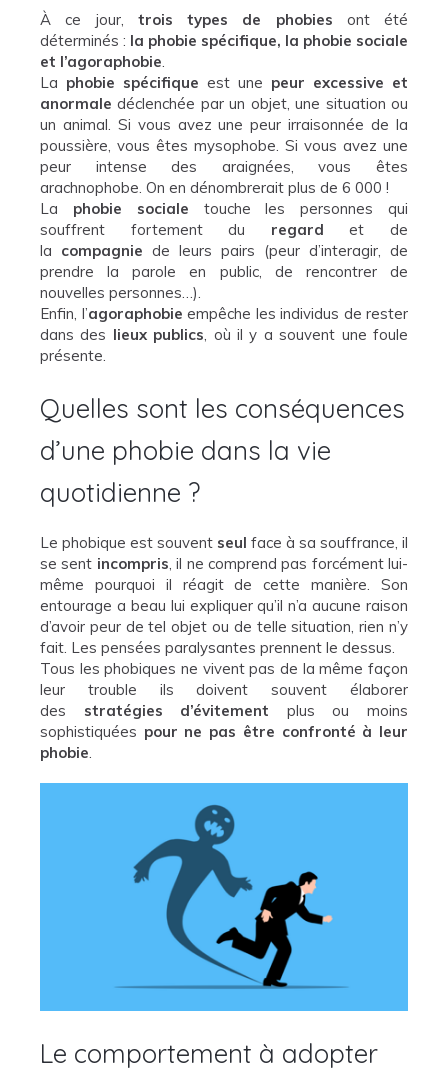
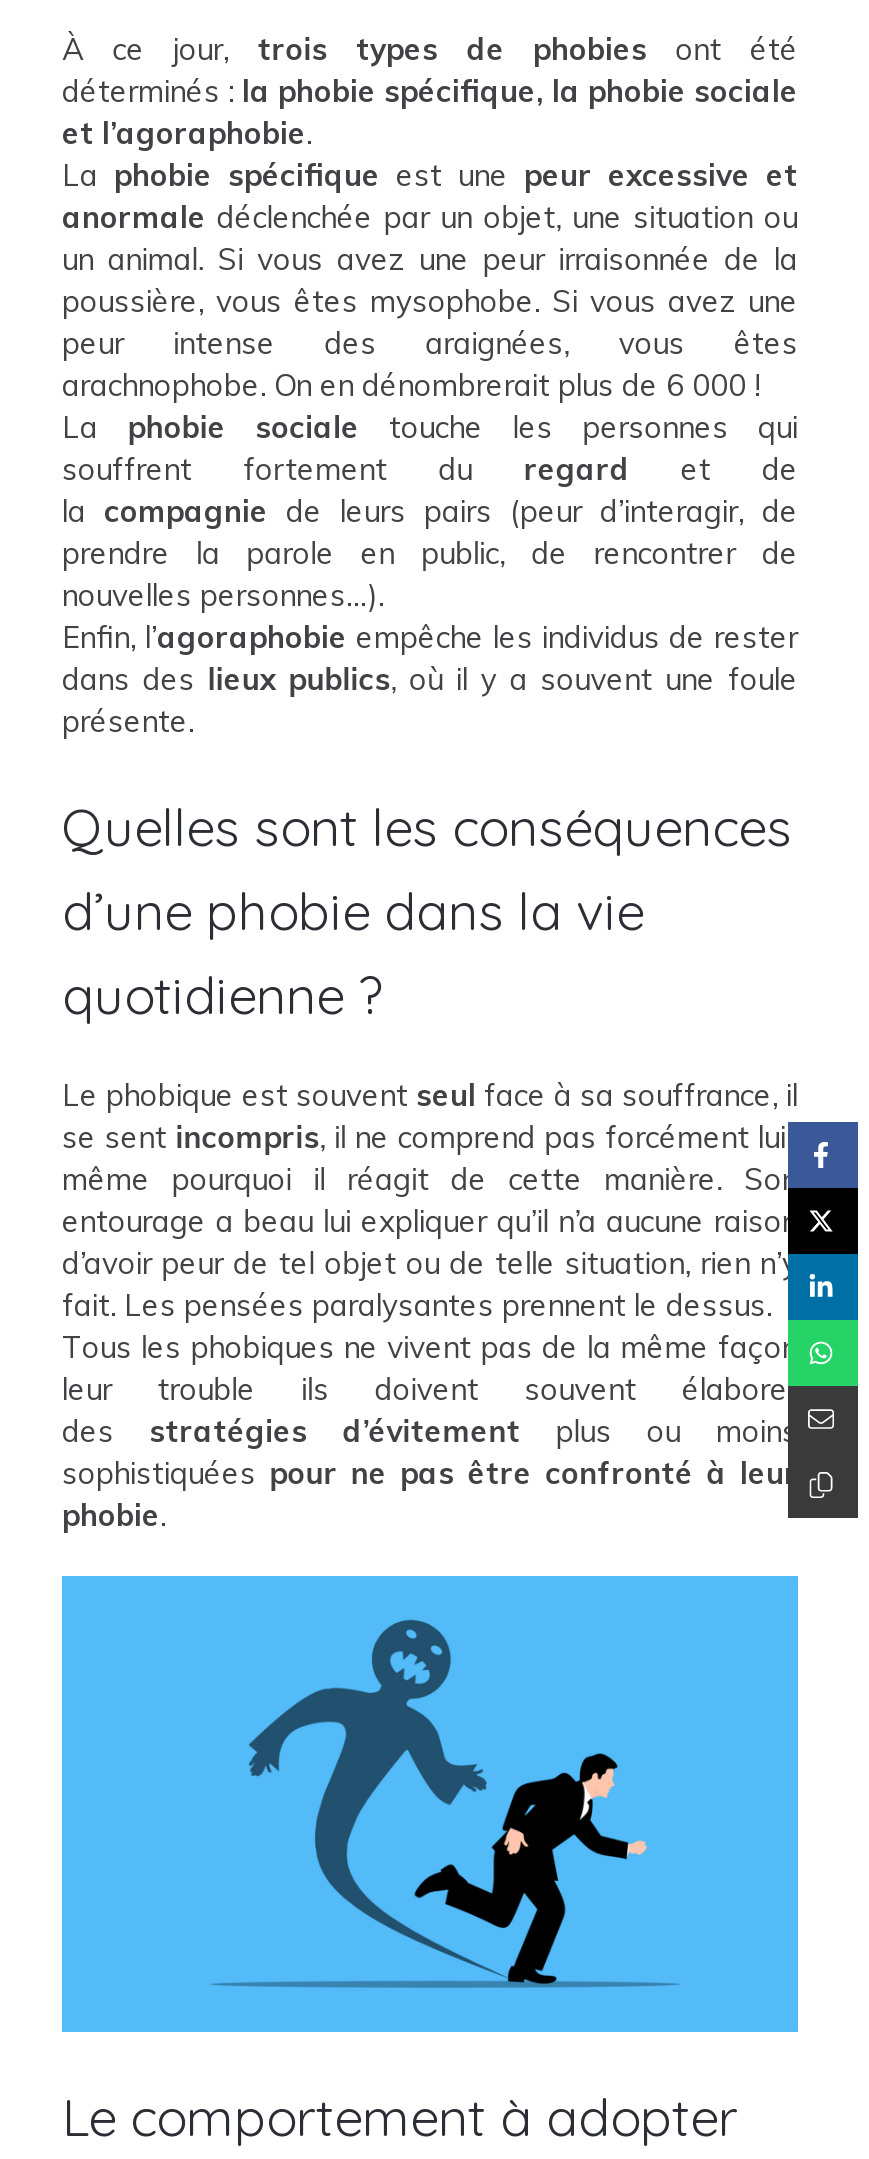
+ [image]
